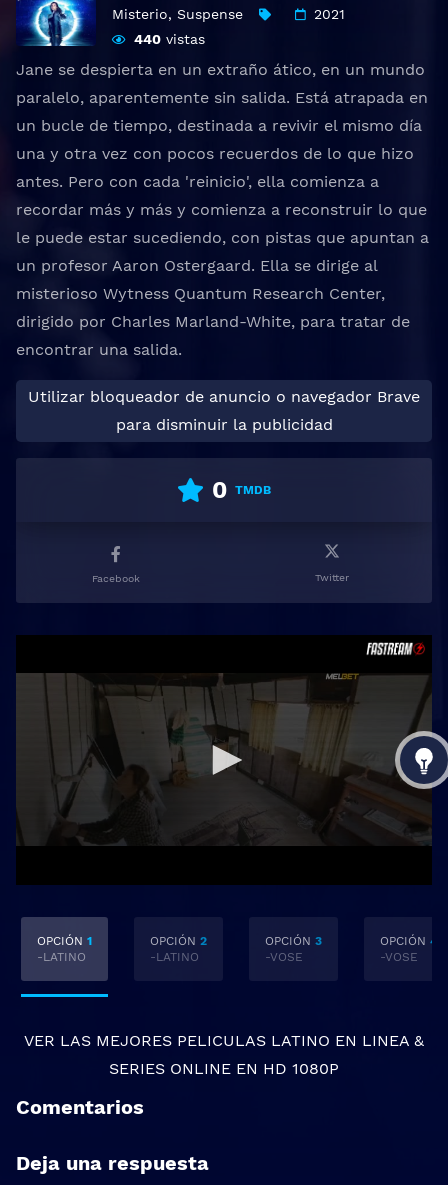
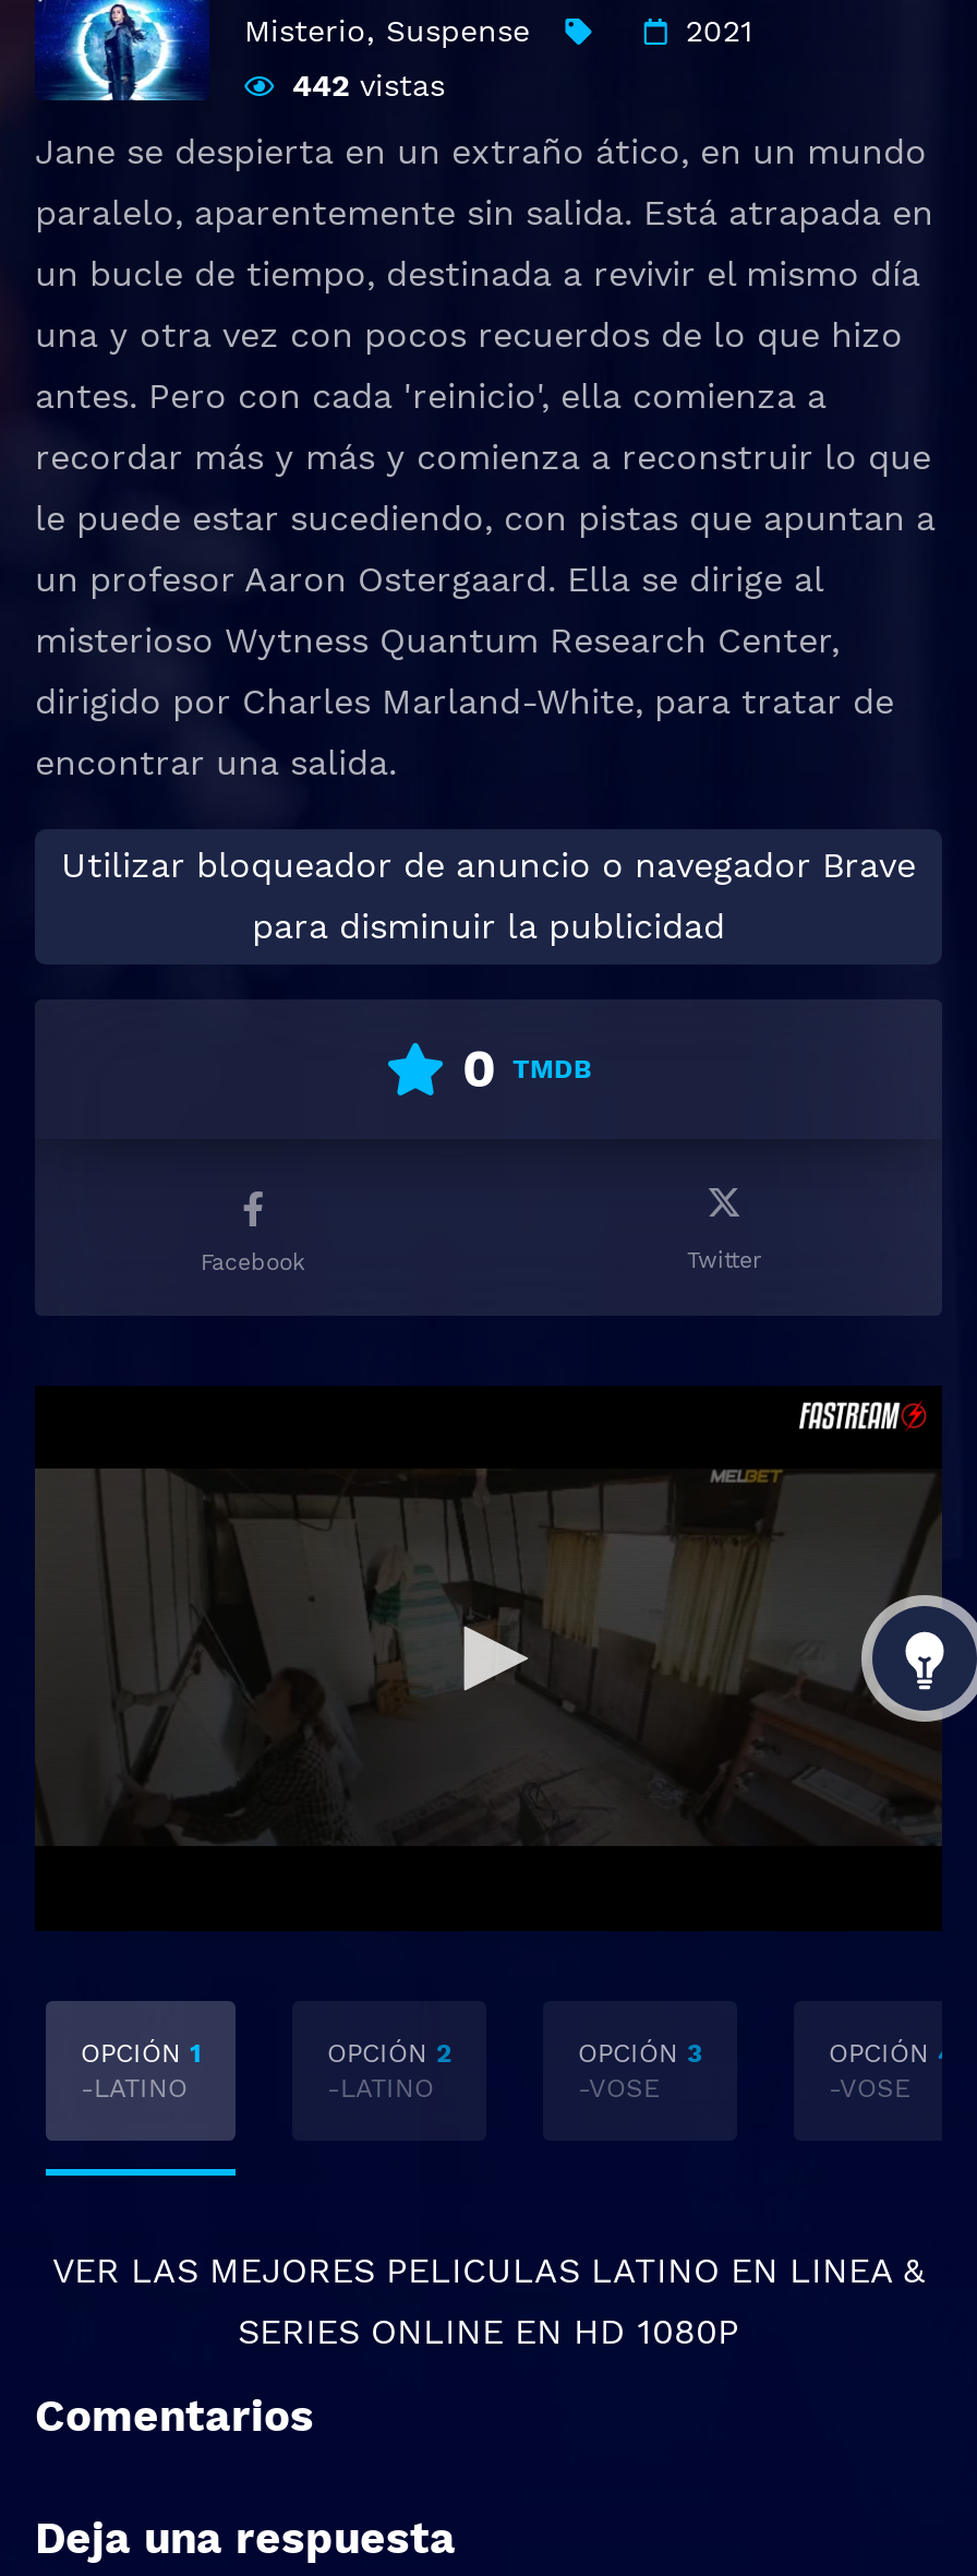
- 440 vistas
+ 442 vistas
